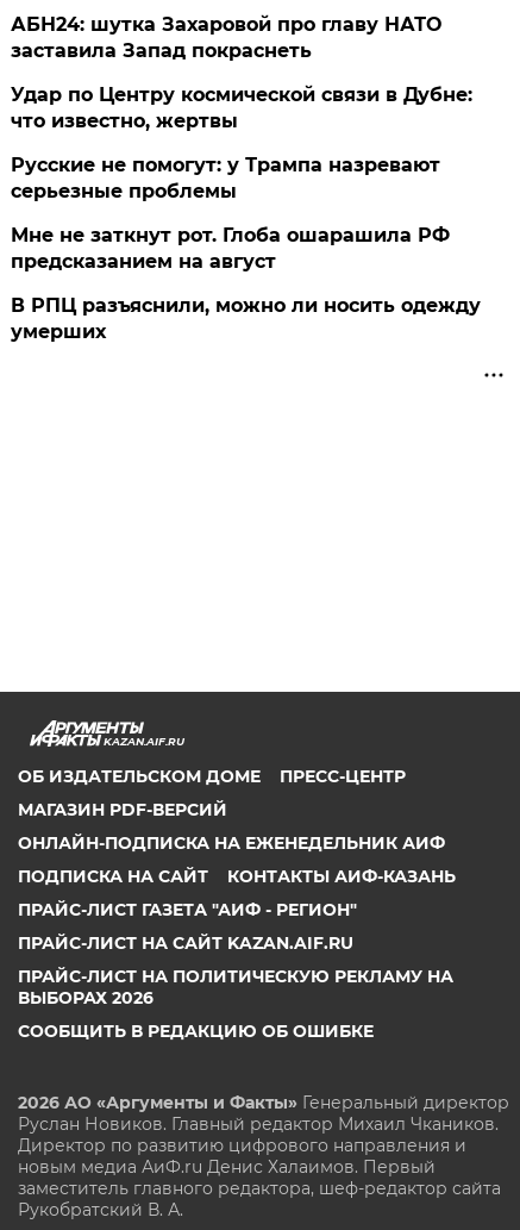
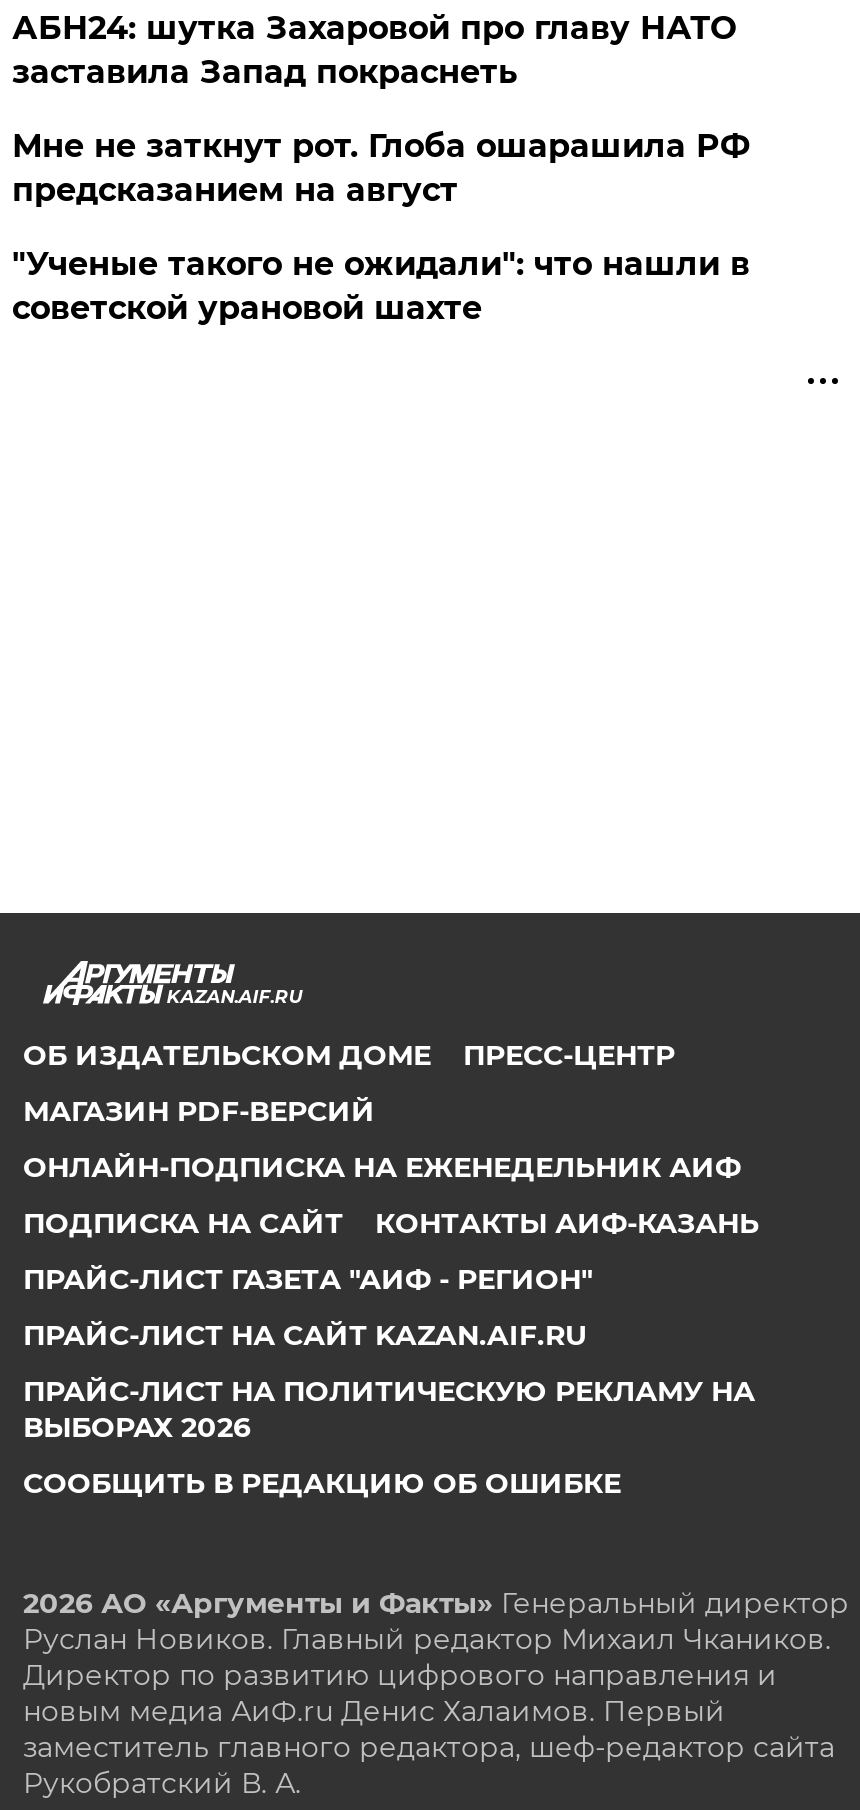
- Удар по Центру космической связи в Дубне:
- что известно, жертвы
- Русские не помогут: у Трампа назревают
- серьезные проблемы

- В РПЦ разъяснили, можно ли носить одежду
- умерших
+ "Ученые такого не ожидали": что нашли в
+ советской урановой шахте
